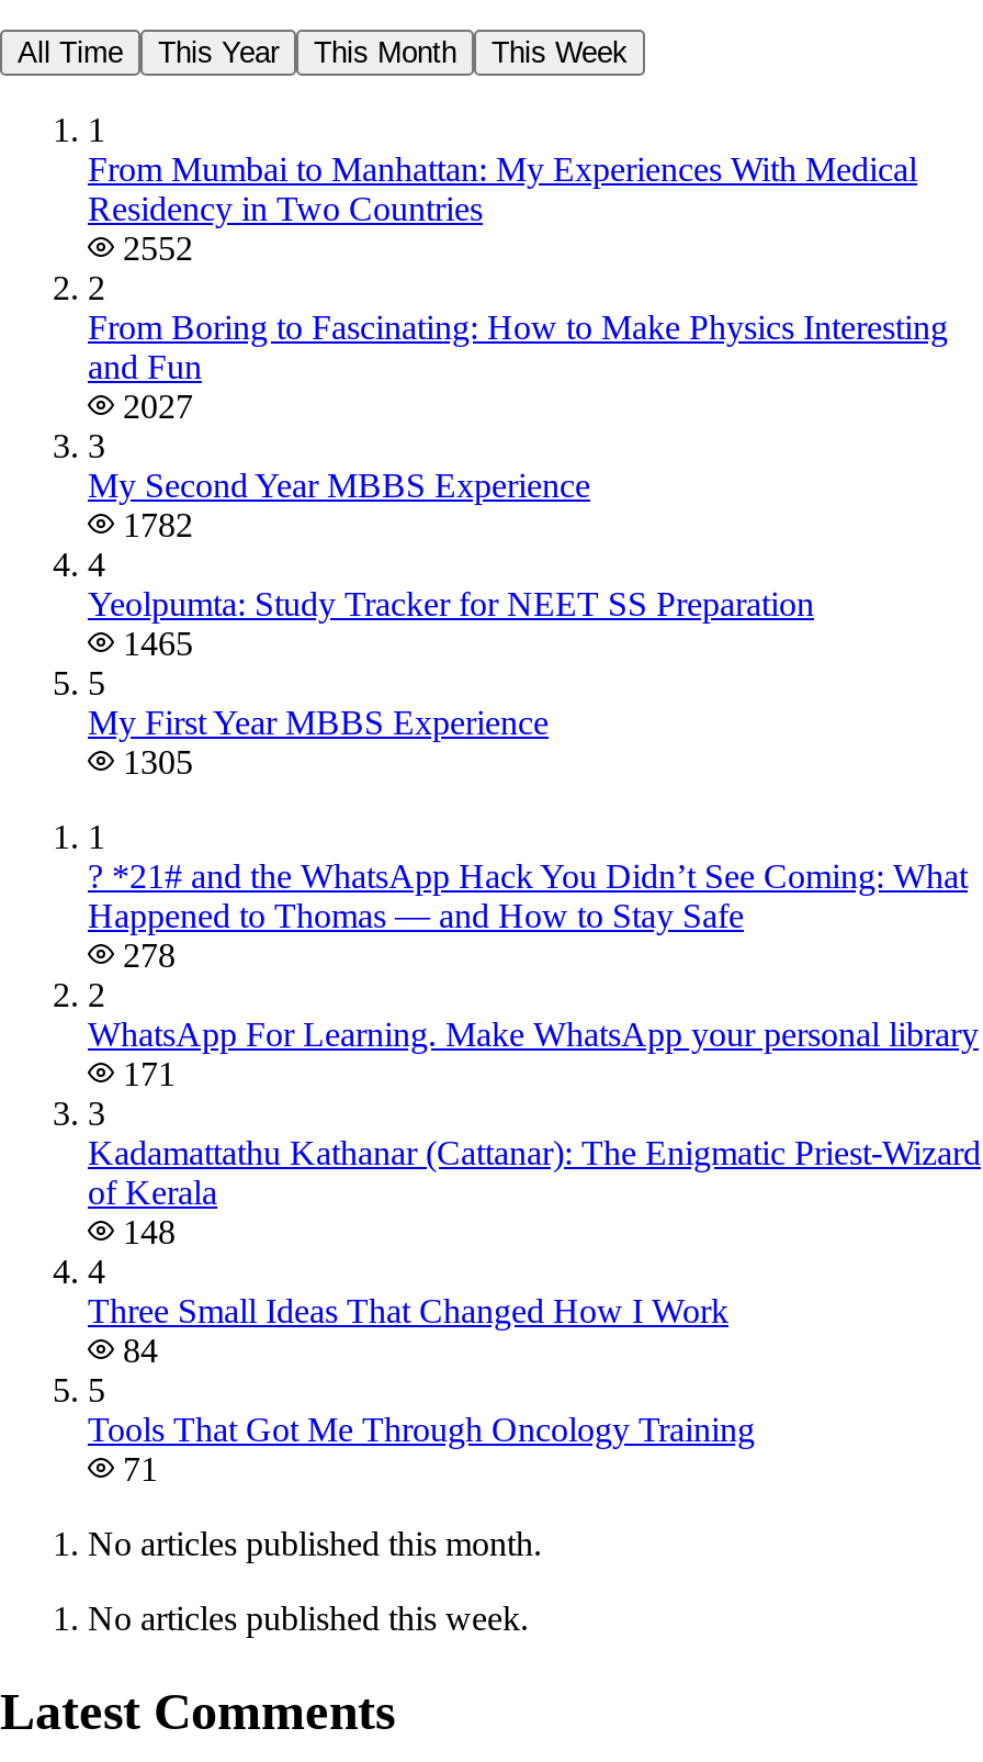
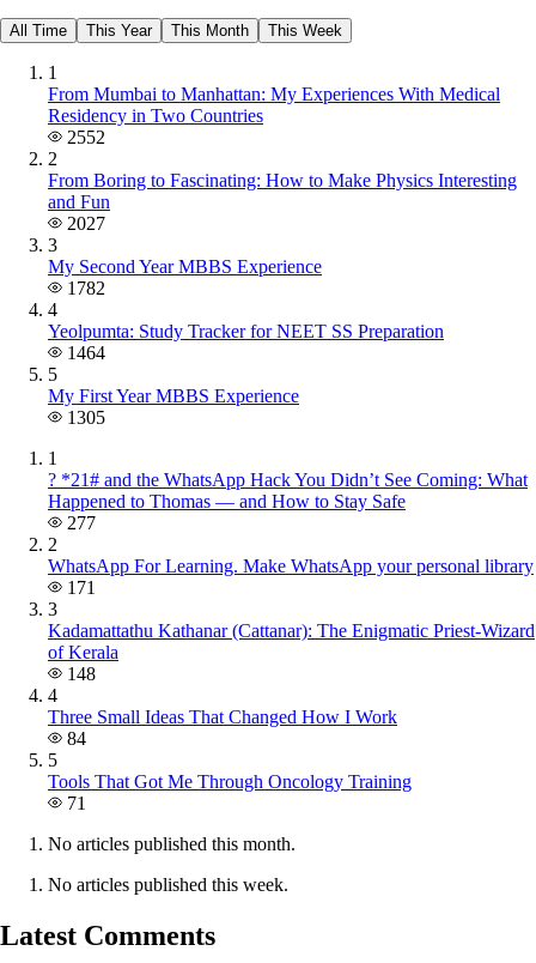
- 1465
+ 1464

- 278
+ 277
